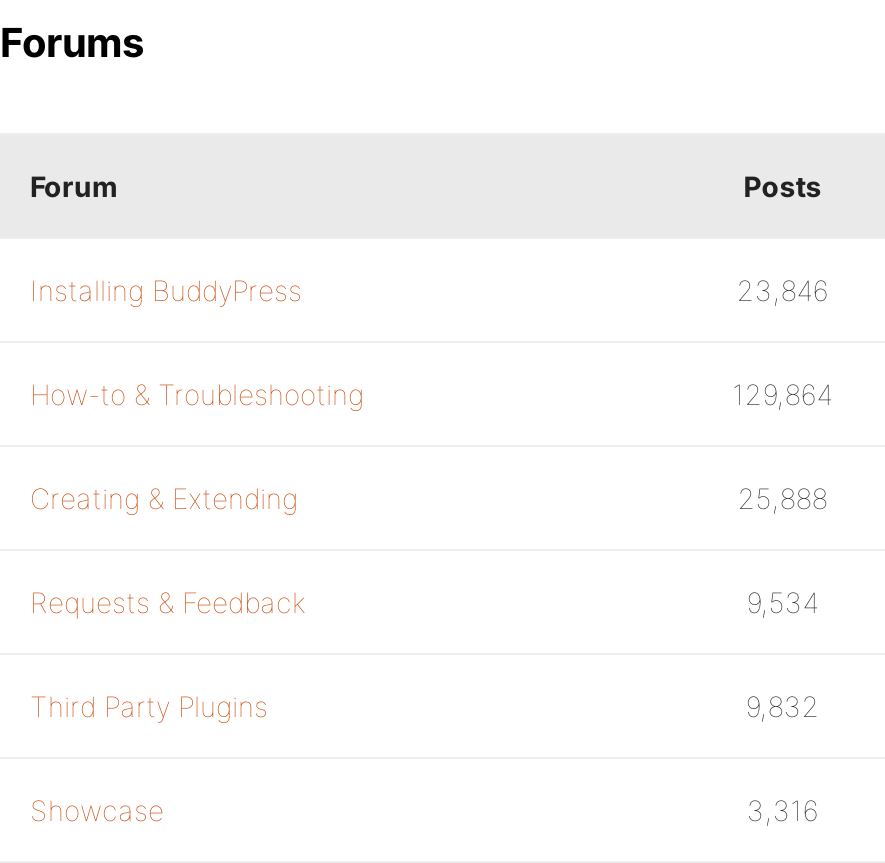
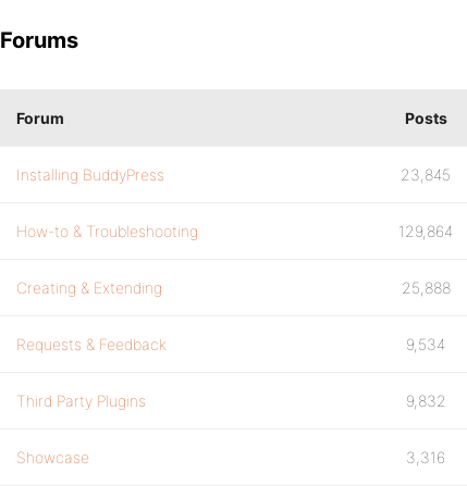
- 23,846
+ 23,845
